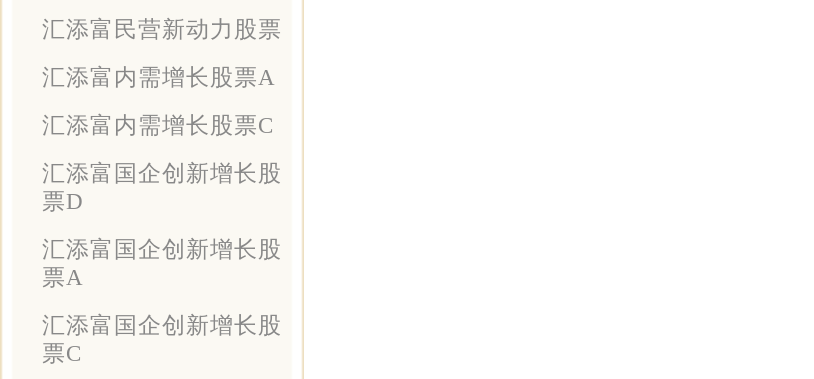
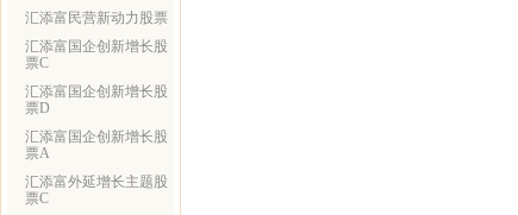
- 汇添富内需增长股票A
- 汇添富内需增长股票C
+ 汇添富国企创新增长股
+ 票C

- 汇添富国企创新增长股
+ 汇添富外延增长主题股
